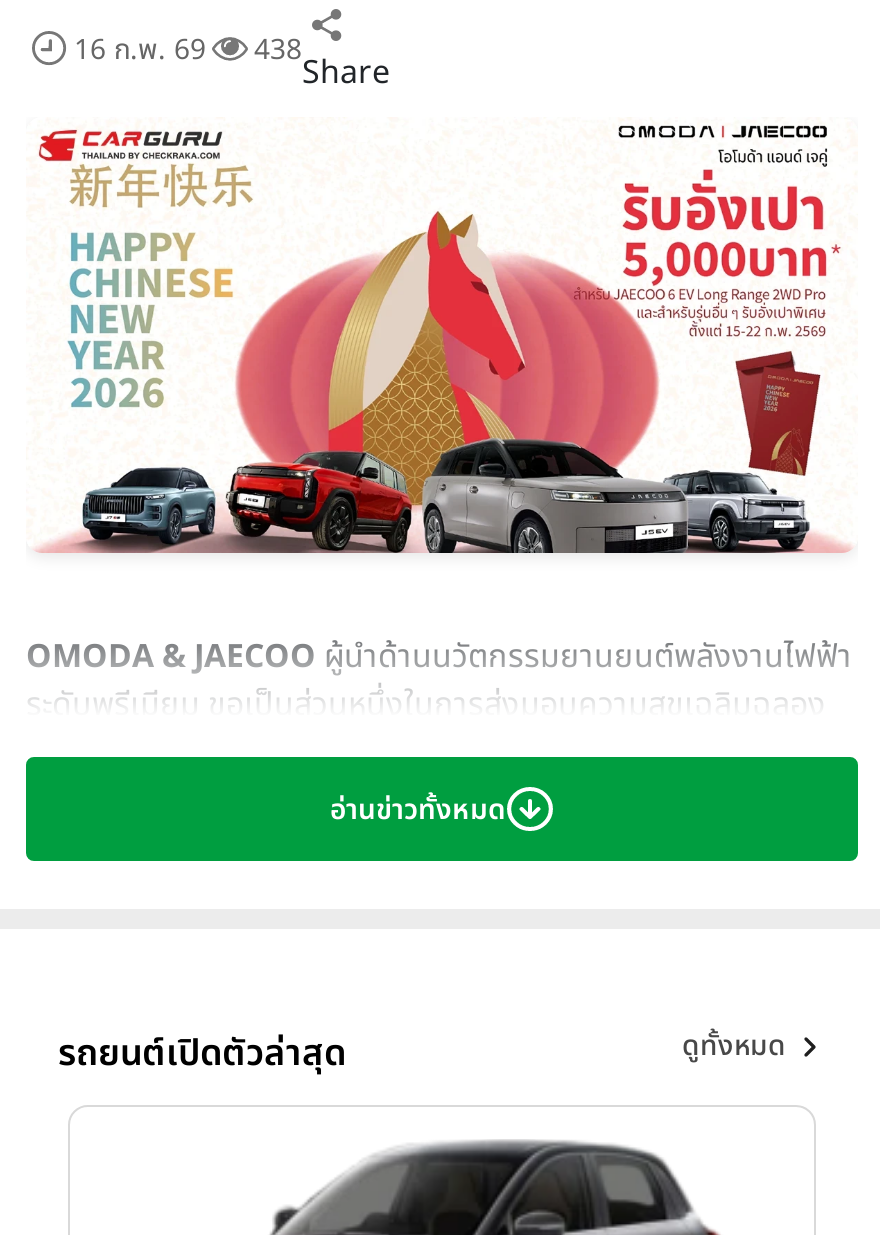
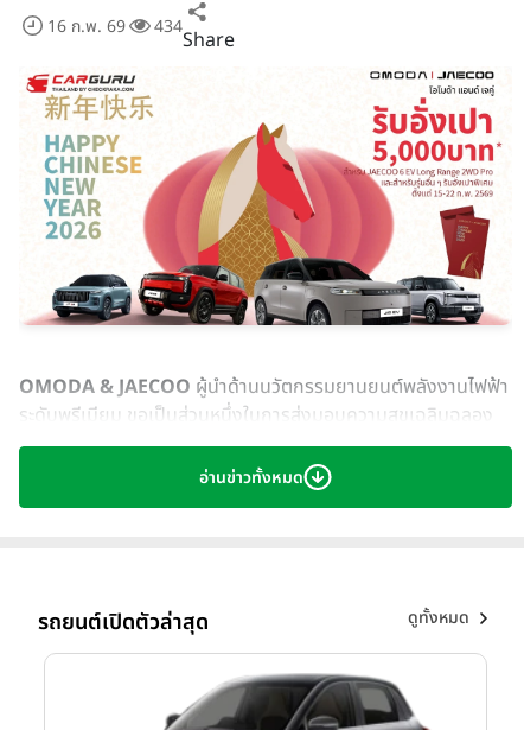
- 16 ก.พ. 69 438Share
+ 16 ก.พ. 69 434Share
